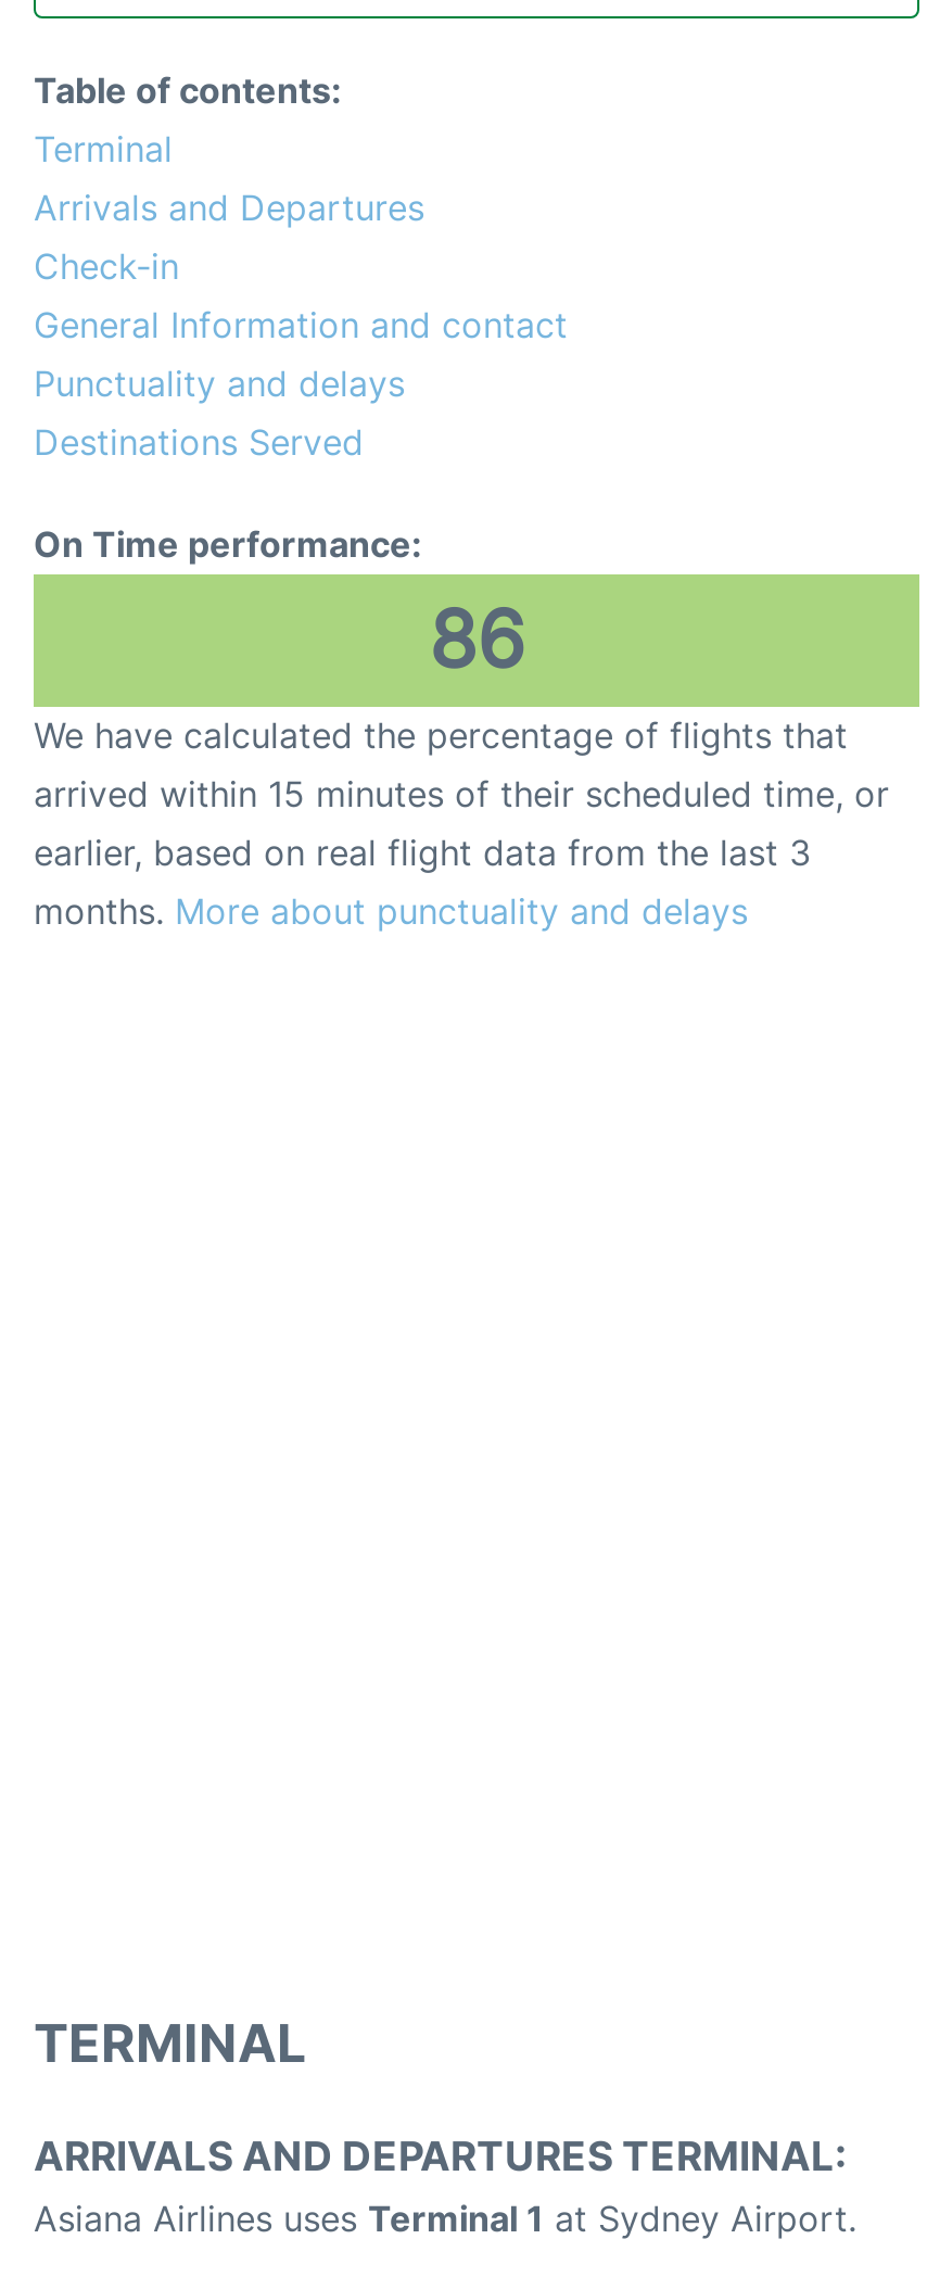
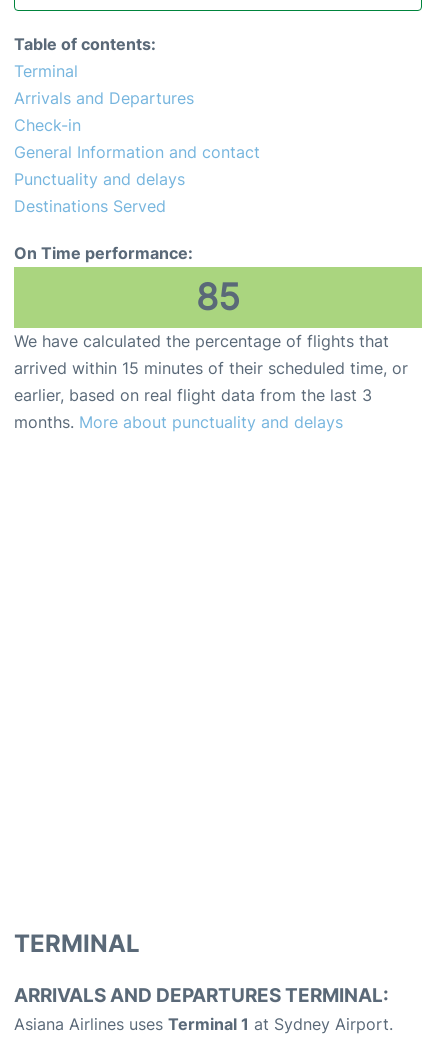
- 86
+ 85
